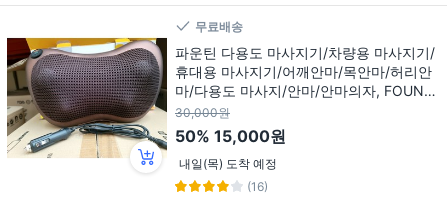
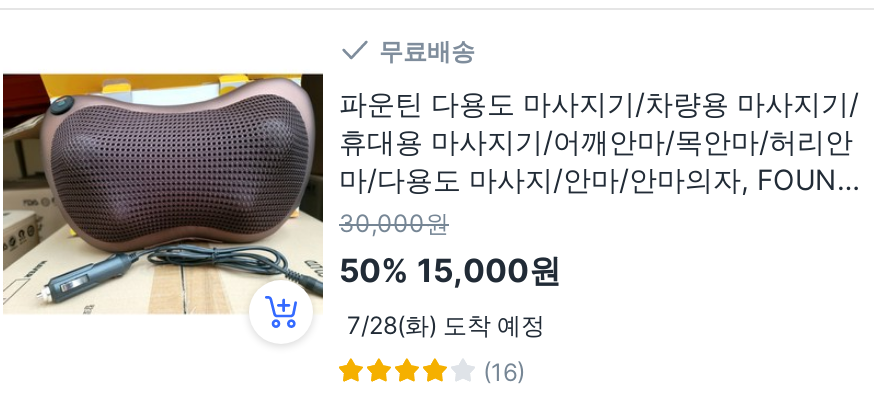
- 내일(목) 도착 예정
+ 7/28(화) 도착 예정
